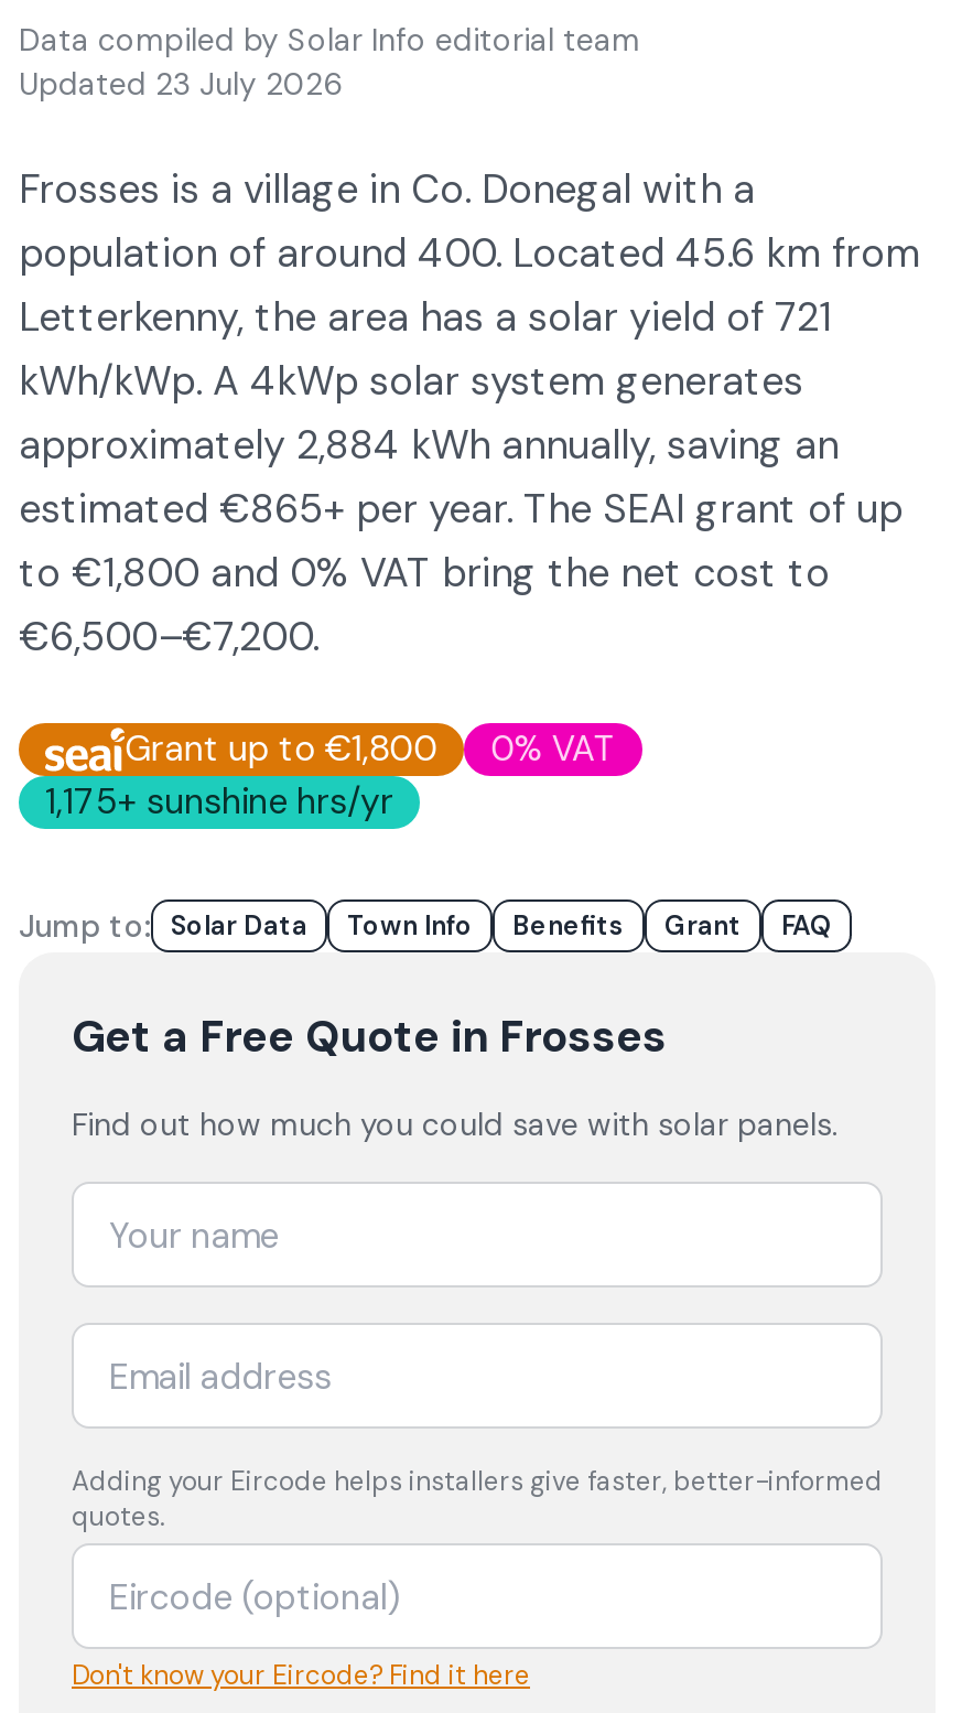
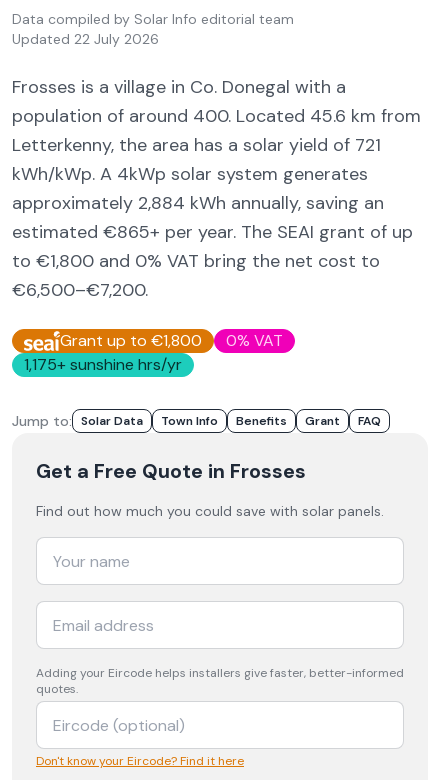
- Updated 23 July 2026
+ Updated 22 July 2026
